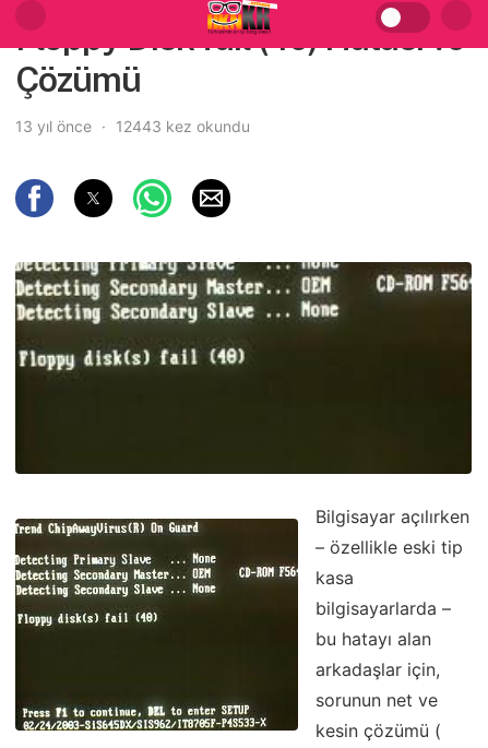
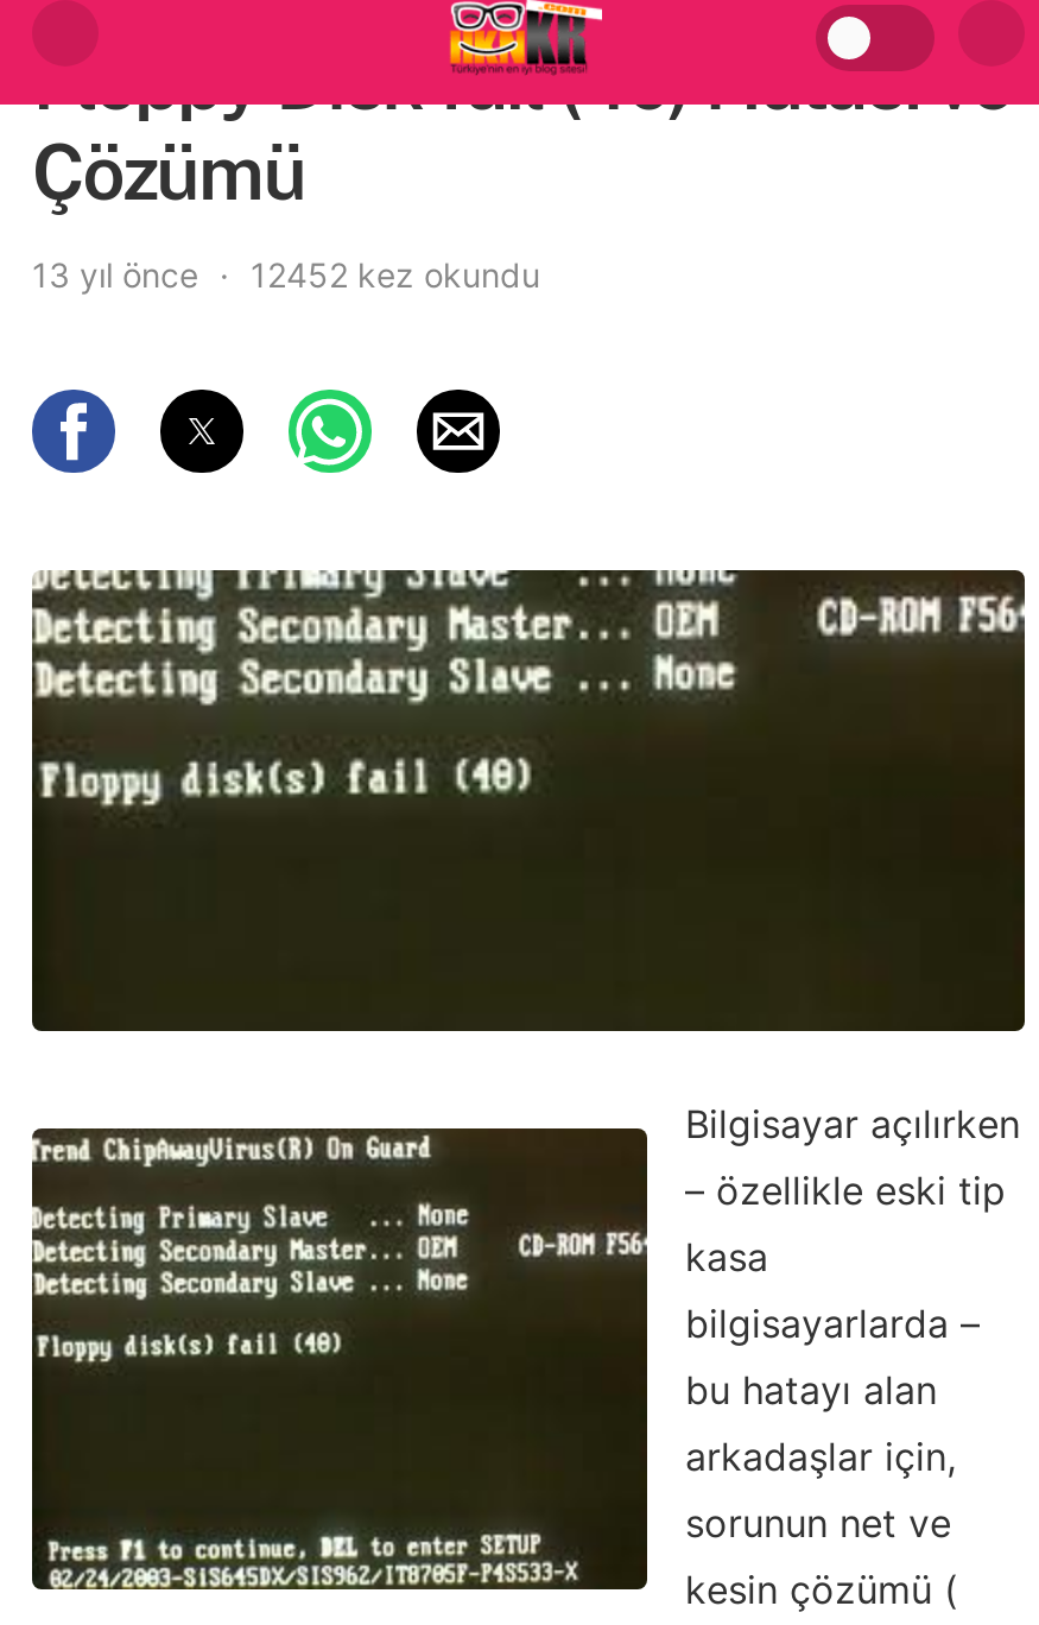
- 13 yıl önce 12443 kez okundu
+ 13 yıl önce 12452 kez okundu
